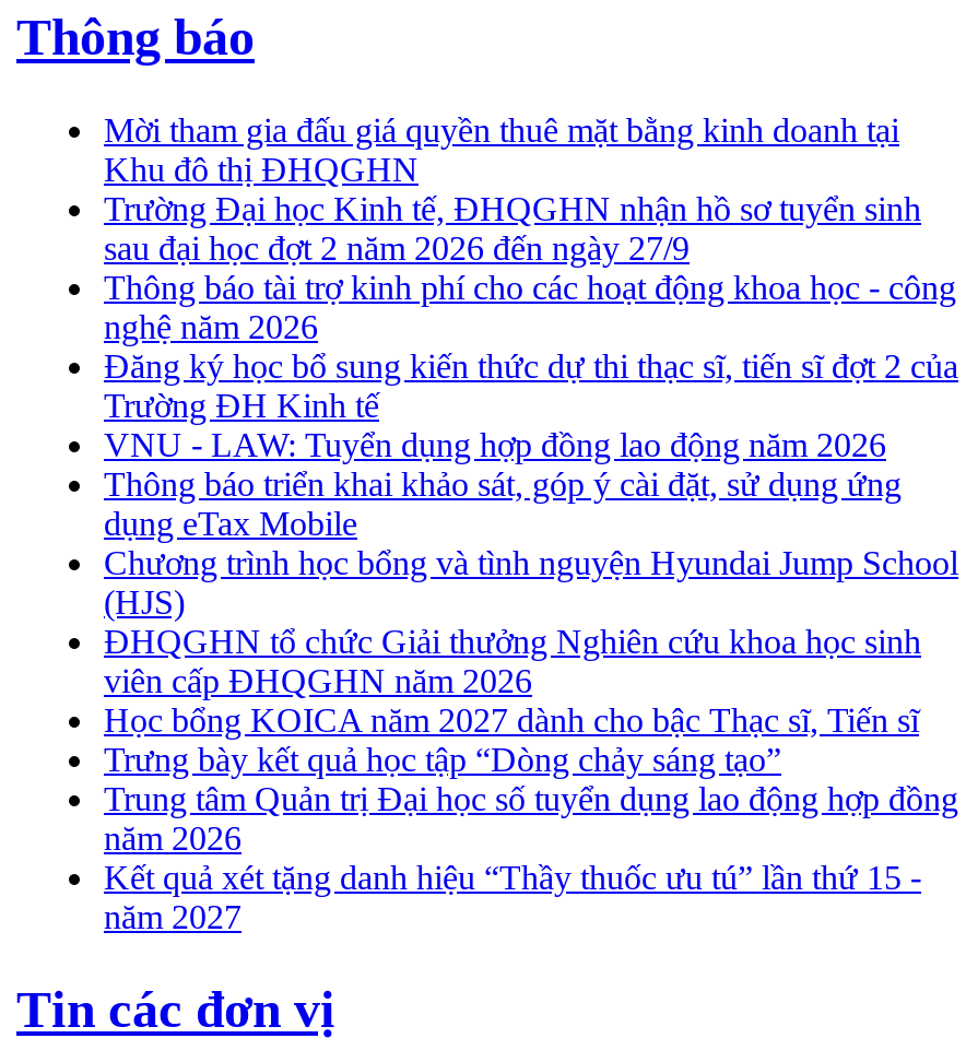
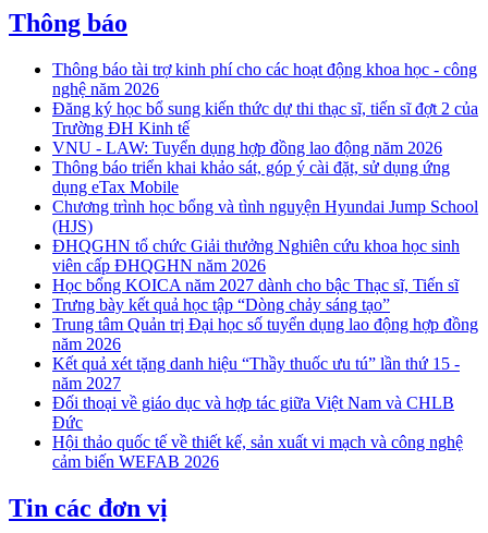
- Mời tham gia đấu giá quyền thuê mặt bằng kinh doanh tại
- Khu đô thị ĐHQGHN
- Trường Đại học Kinh tế, ĐHQGHN nhận hồ sơ tuyển sinh
- sau đại học đợt 2 năm 2026 đến ngày 27/9

moved up: Thông báo tài trợ kinh phí cho các hoạt động khoa học - công | nghệ năm 2026 | Đăng ký học bổ sung kiến thức dự thi thạc sĩ, tiến sĩ đợt 2 của | ... | Kết quả xét tặng danh hiệu “Thầy thuốc ưu tú” lần thứ 15 - | năm 2027

+ Đối thoại về giáo dục và hợp tác giữa Việt Nam và CHLB
+ Đức
+ Hội thảo quốc tế về thiết kế, sản xuất vi mạch và công nghệ
+ cảm biến WEFAB 2026
